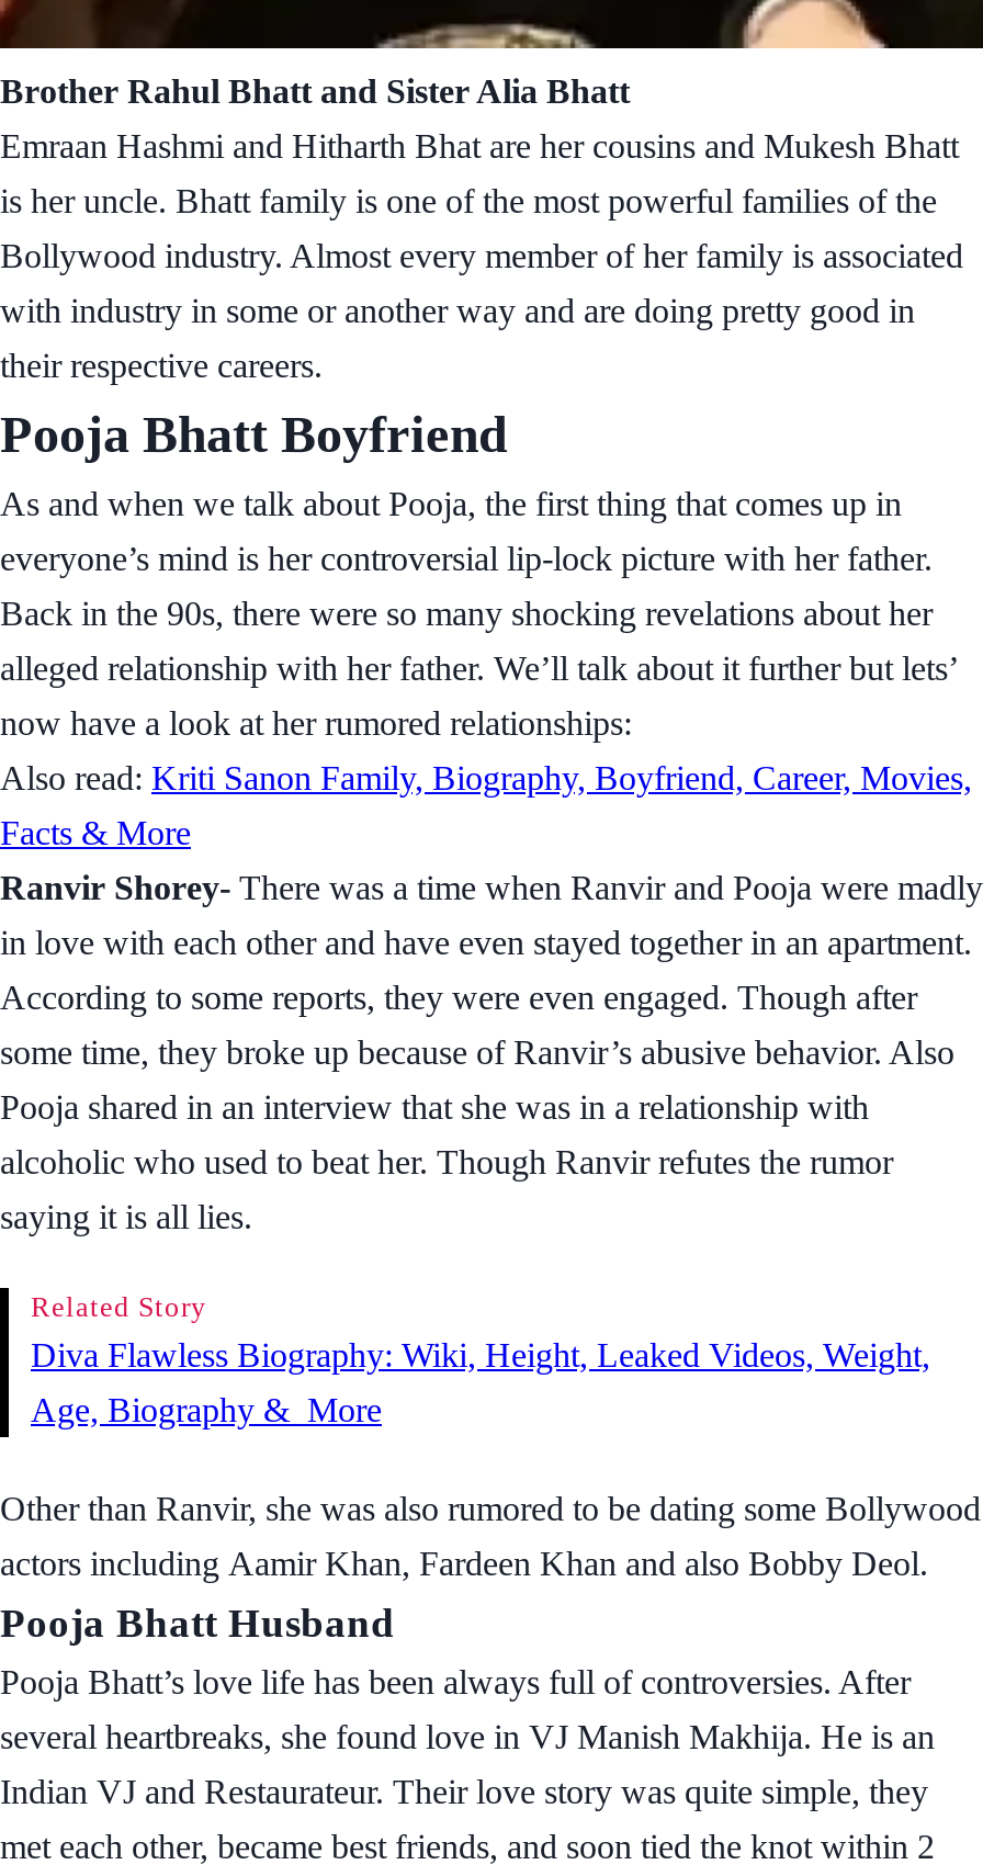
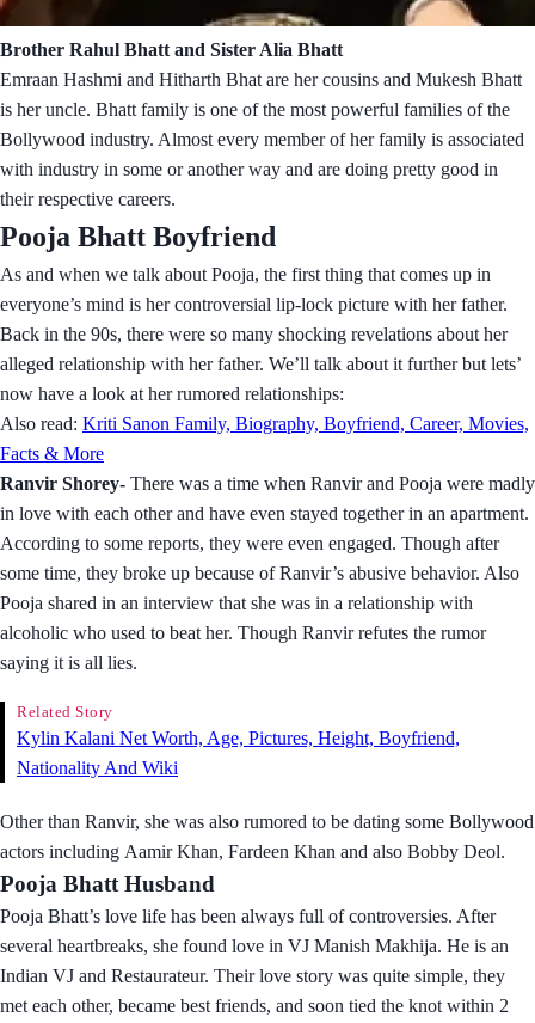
- Diva Flawless Biography: Wiki, Height, Leaked Videos, Weight,
+ Kylin Kalani Net Worth, Age, Pictures, Height, Boyfriend,

- Age, Biography & More
+ Nationality And Wiki
